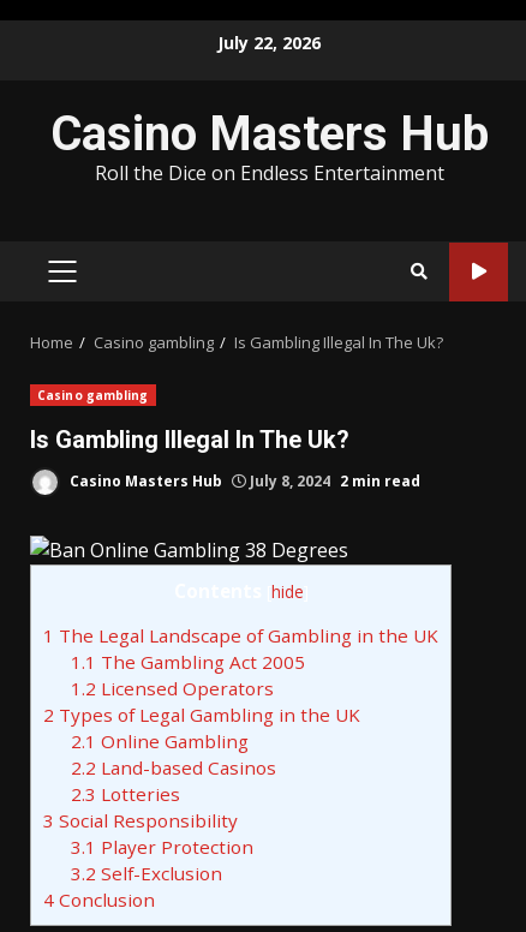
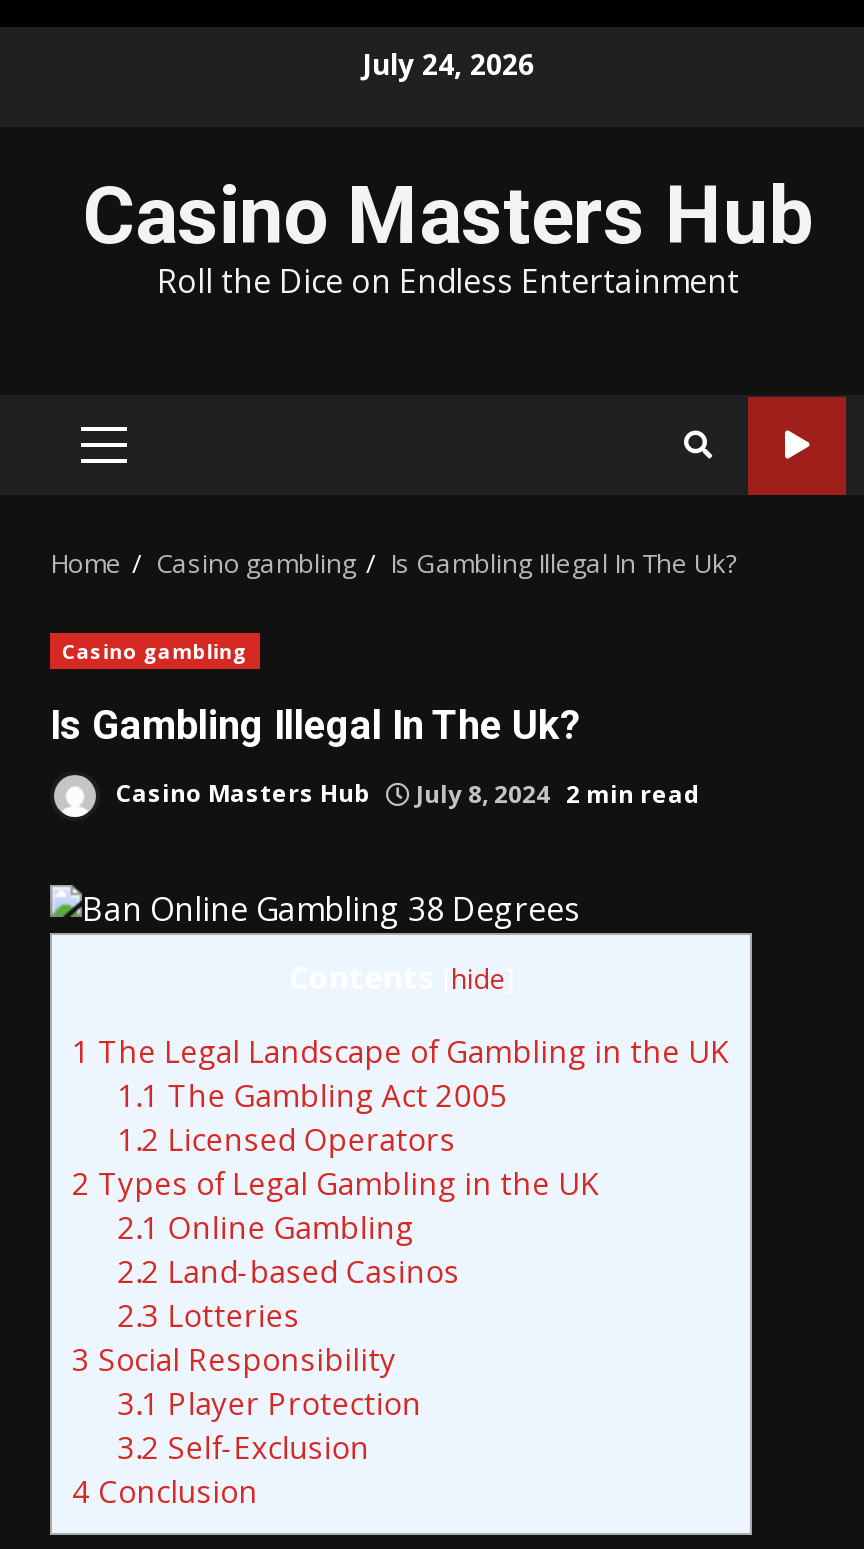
- July 22, 2026
+ July 24, 2026
